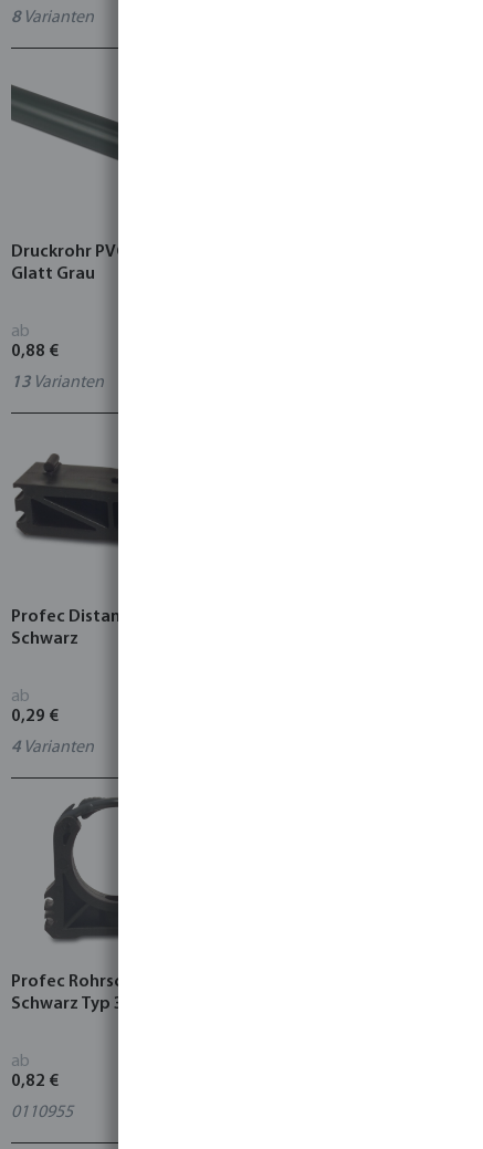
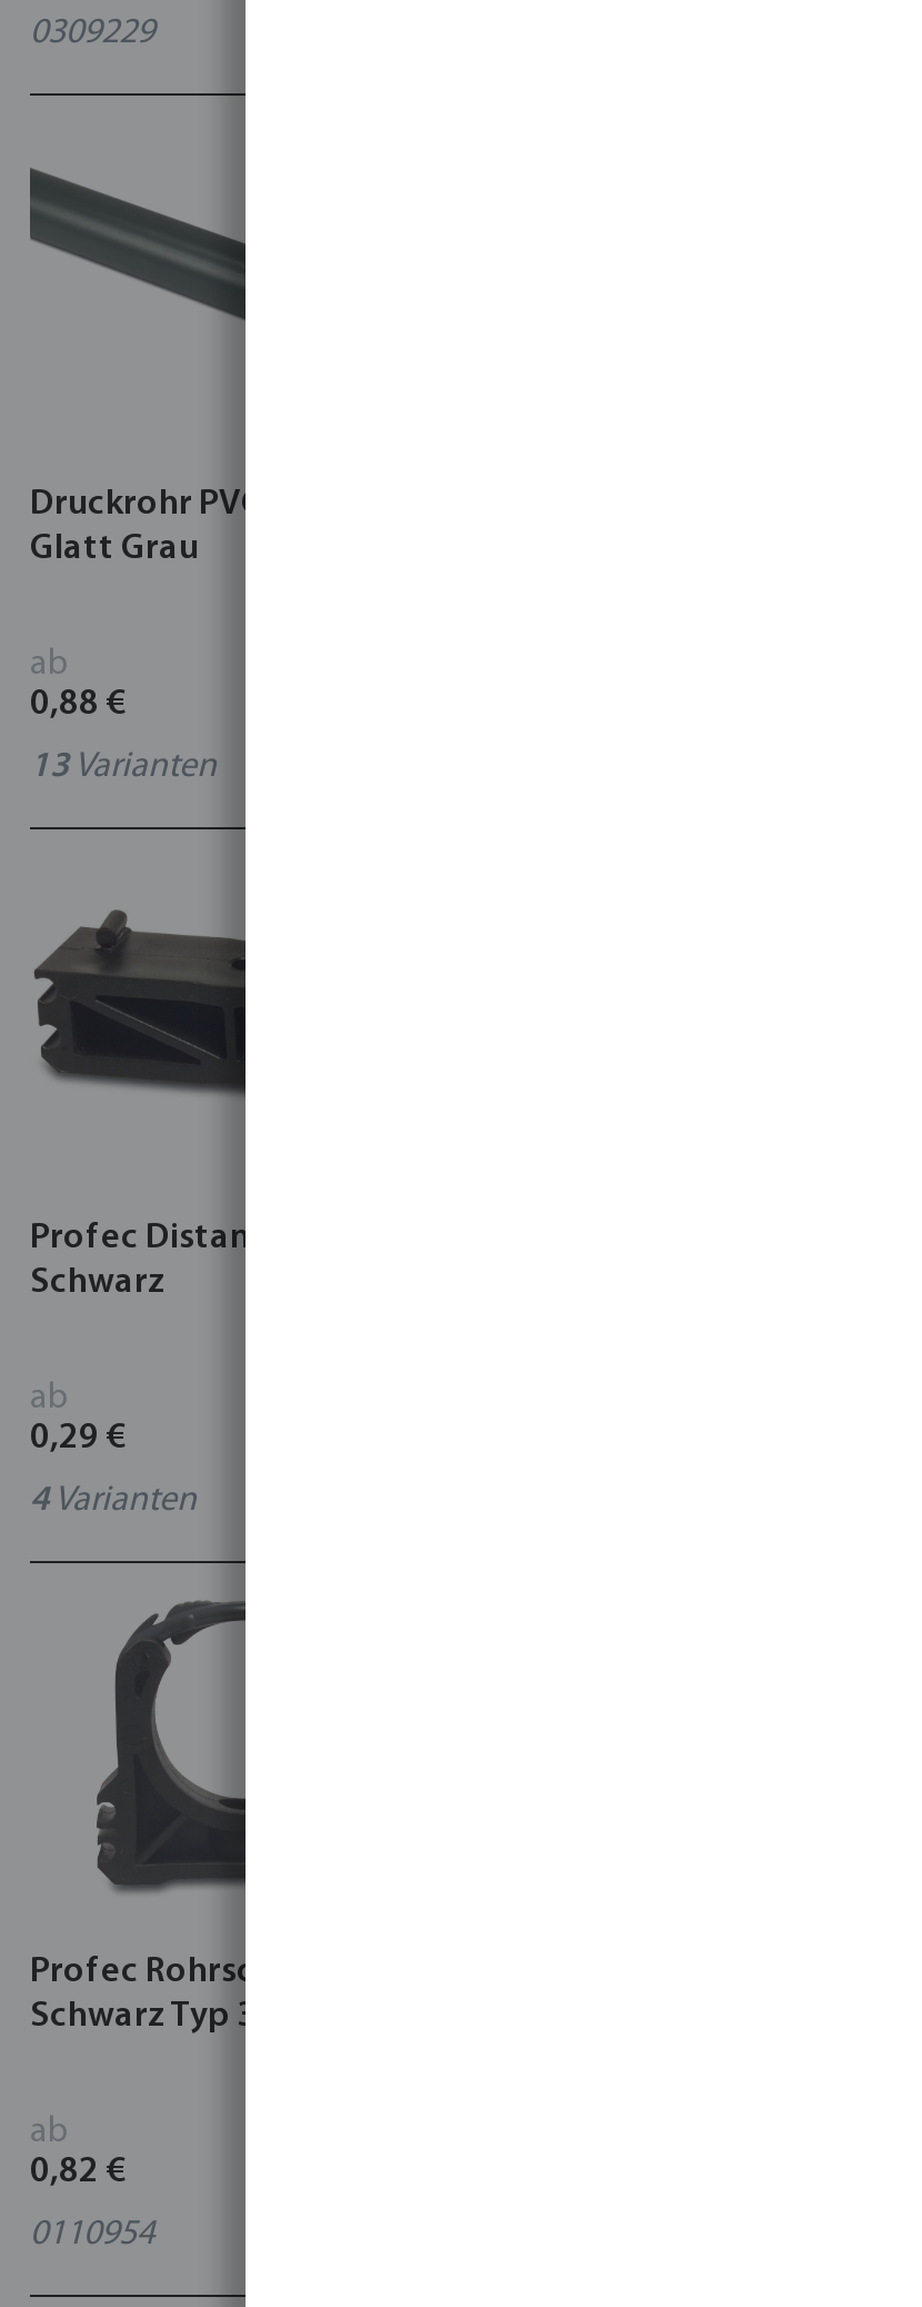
- 8 Varianten
+ 0309229

- 0110955
+ 0110954
